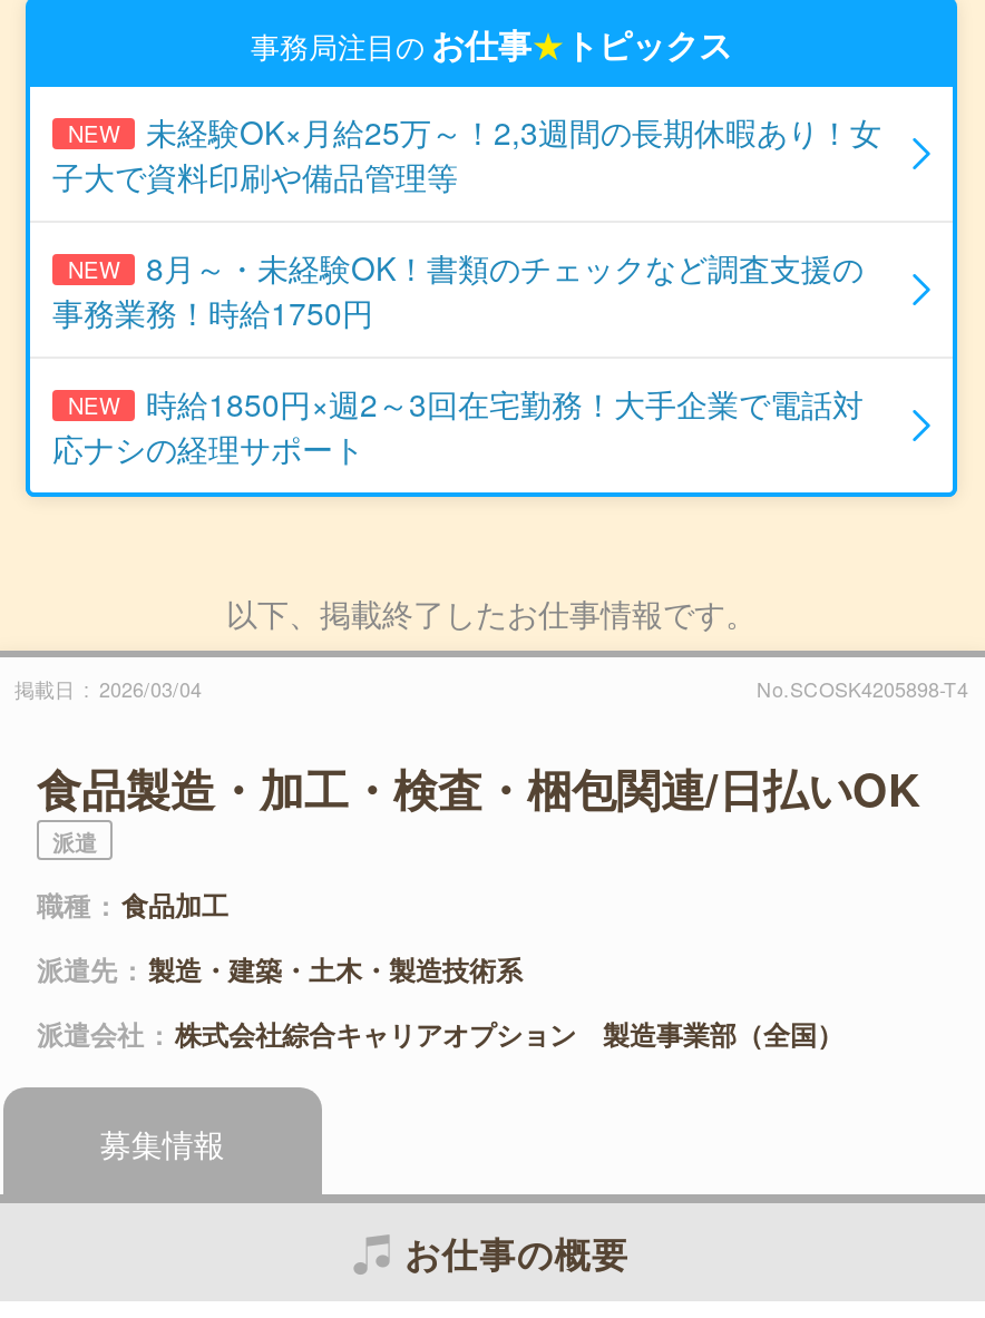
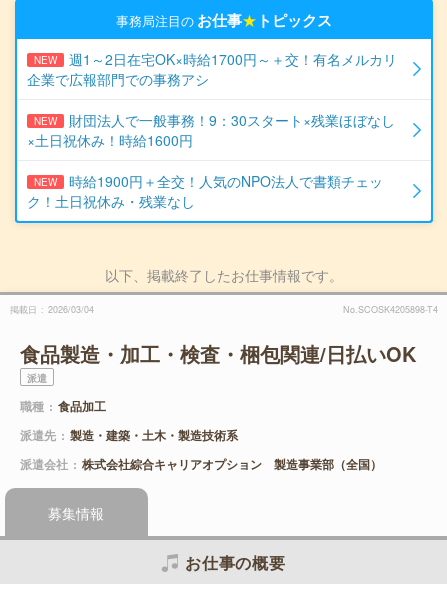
- 未経験OK×月給25万～！2,3週間の長期休暇あり！女
- 子大で資料印刷や備品管理等
+ 週1～2日在宅OK×時給1700円～＋交！有名メルカリ
+ 企業で広報部門での事務アシ

- 8月～・未経験OK！書類のチェックなど調査支援の
- 事務業務！時給1750円
+ 財団法人で一般事務！9：30スタート×残業ほぼなし
+ ×土日祝休み！時給1600円

- 時給1850円×週2～3回在宅勤務！大手企業で電話対
- 応ナシの経理サポート
+ 時給1900円＋全交！人気のNPO法人で書類チェッ
+ ク！土日祝休み・残業なし
